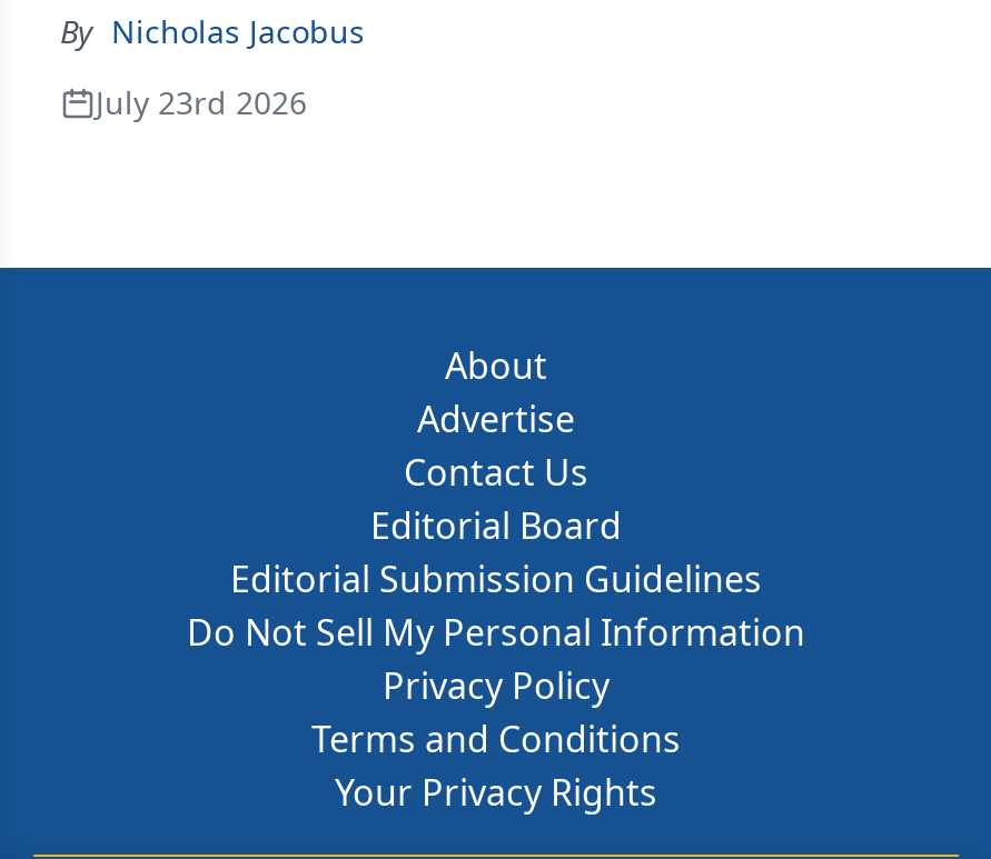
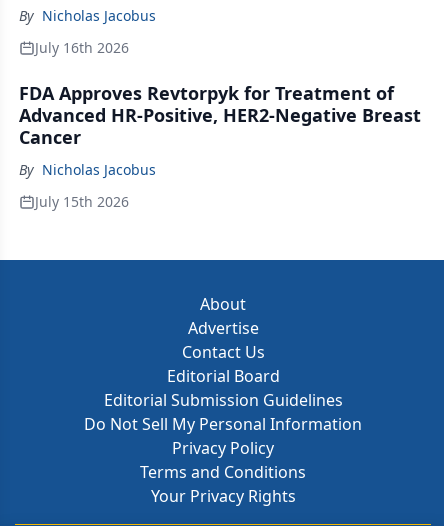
- July 23rd 2026
+ July 16th 2026
+ FDA Approves Revtorpyk for Treatment of
+ Advanced HR-Positive, HER2-Negative Breast
+ Cancer
+ By Nicholas Jacobus
+ July 15th 2026
